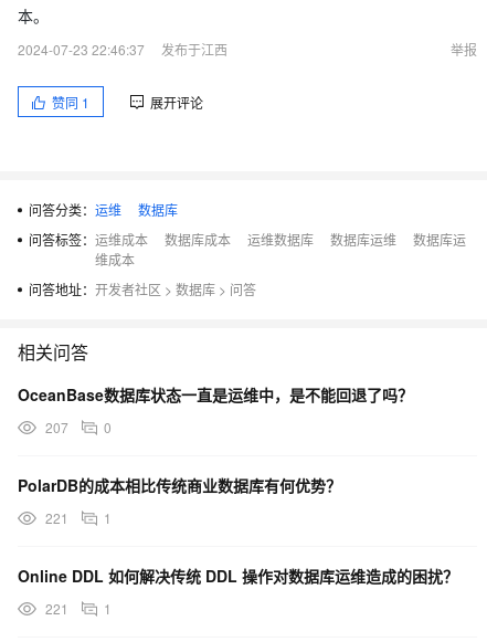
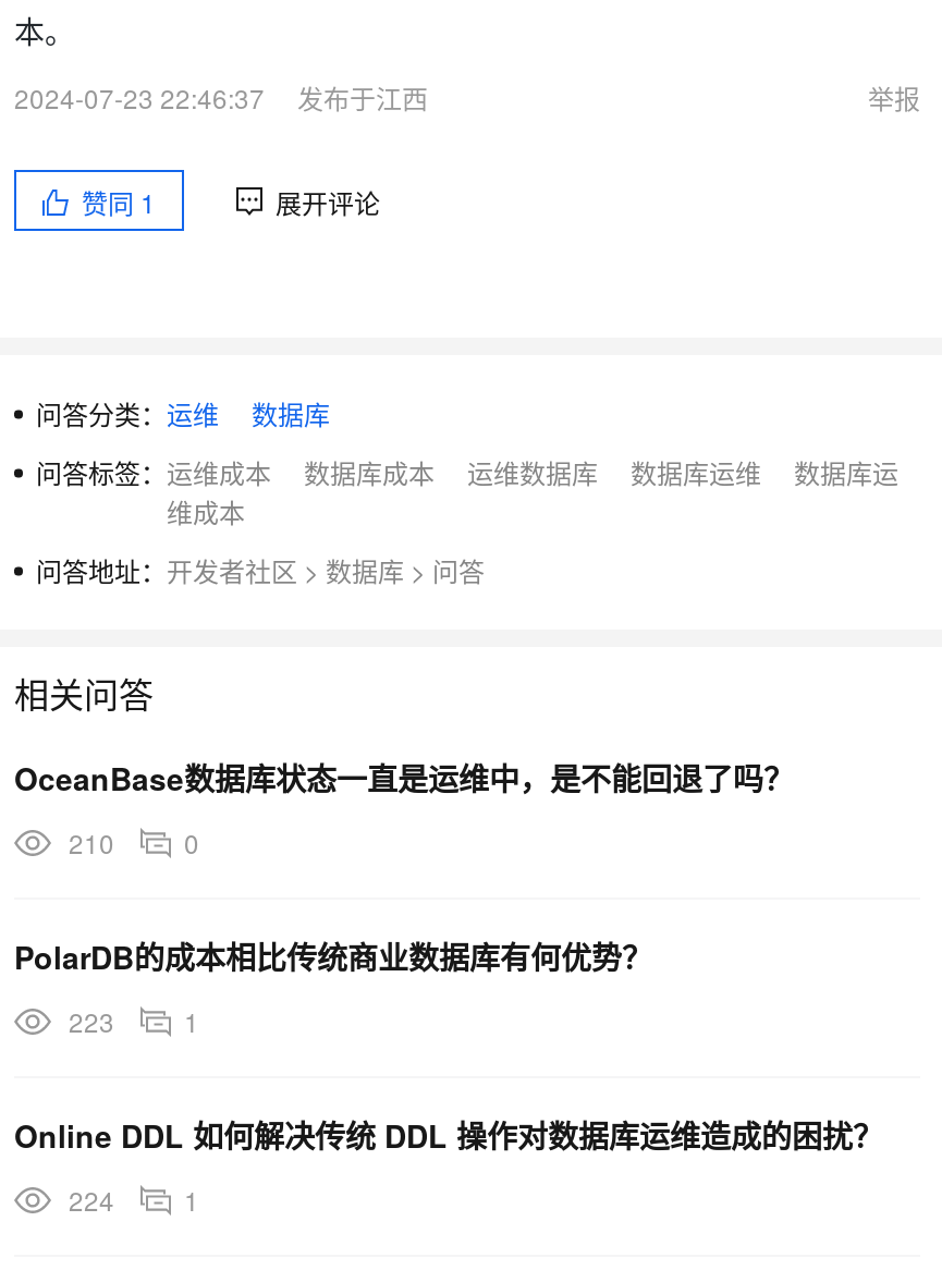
- 207 0
+ 210 0

- 221 1
+ 223 1

- 221 1
+ 224 1
